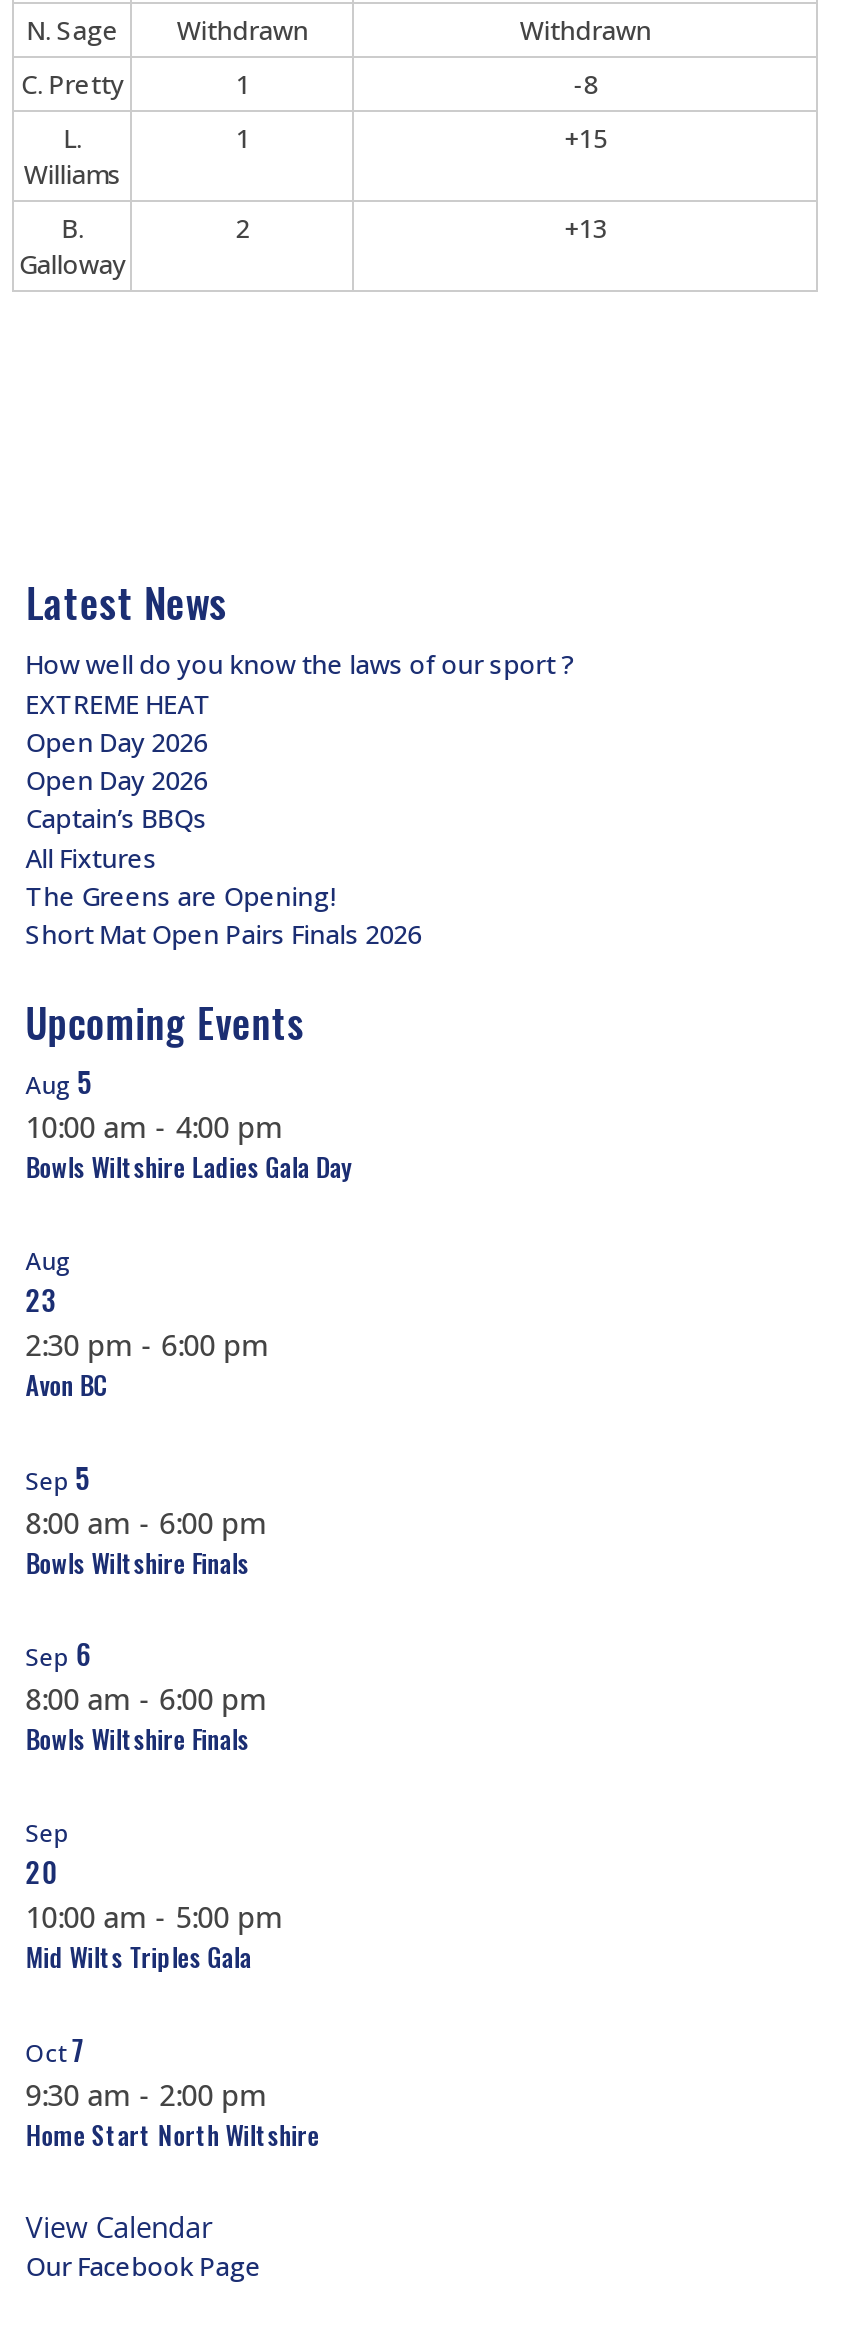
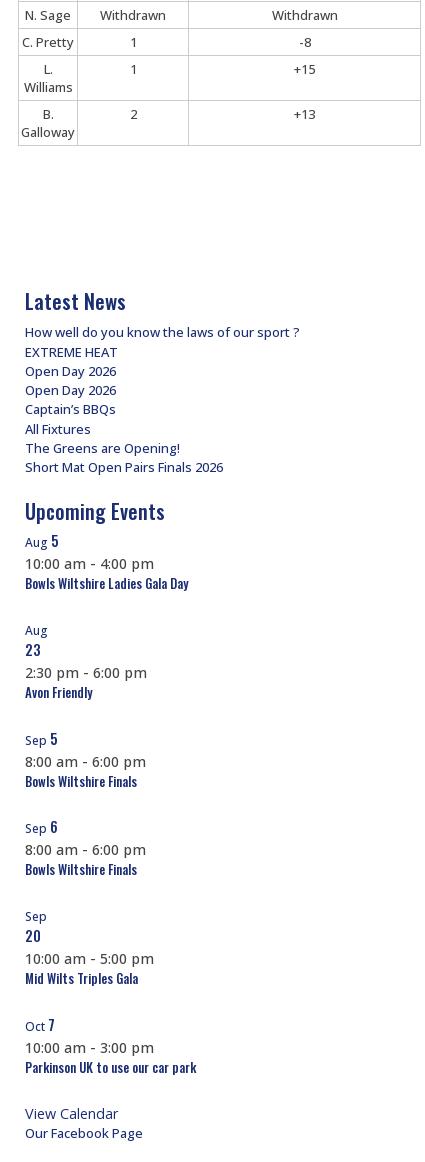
- Avon BC
+ Avon Friendly

- 9:30 am - 2:00 pm
- Home Start North Wiltshire
+ 10:00 am - 3:00 pm
+ Parkinson UK to use our car park
